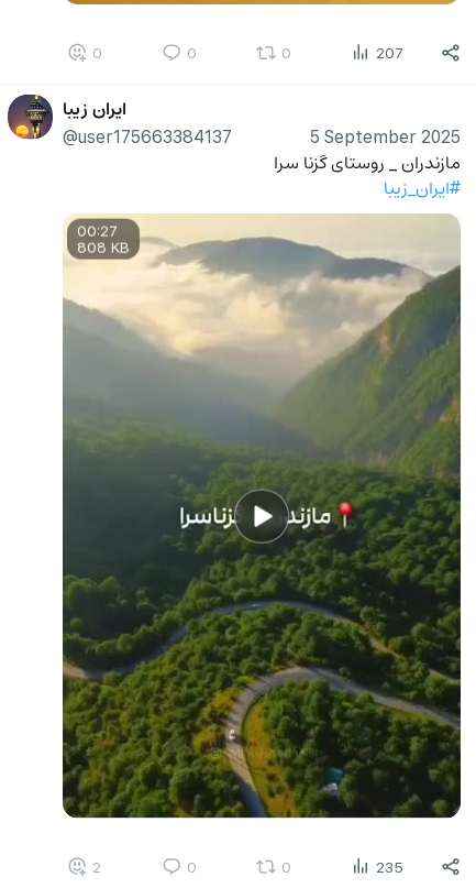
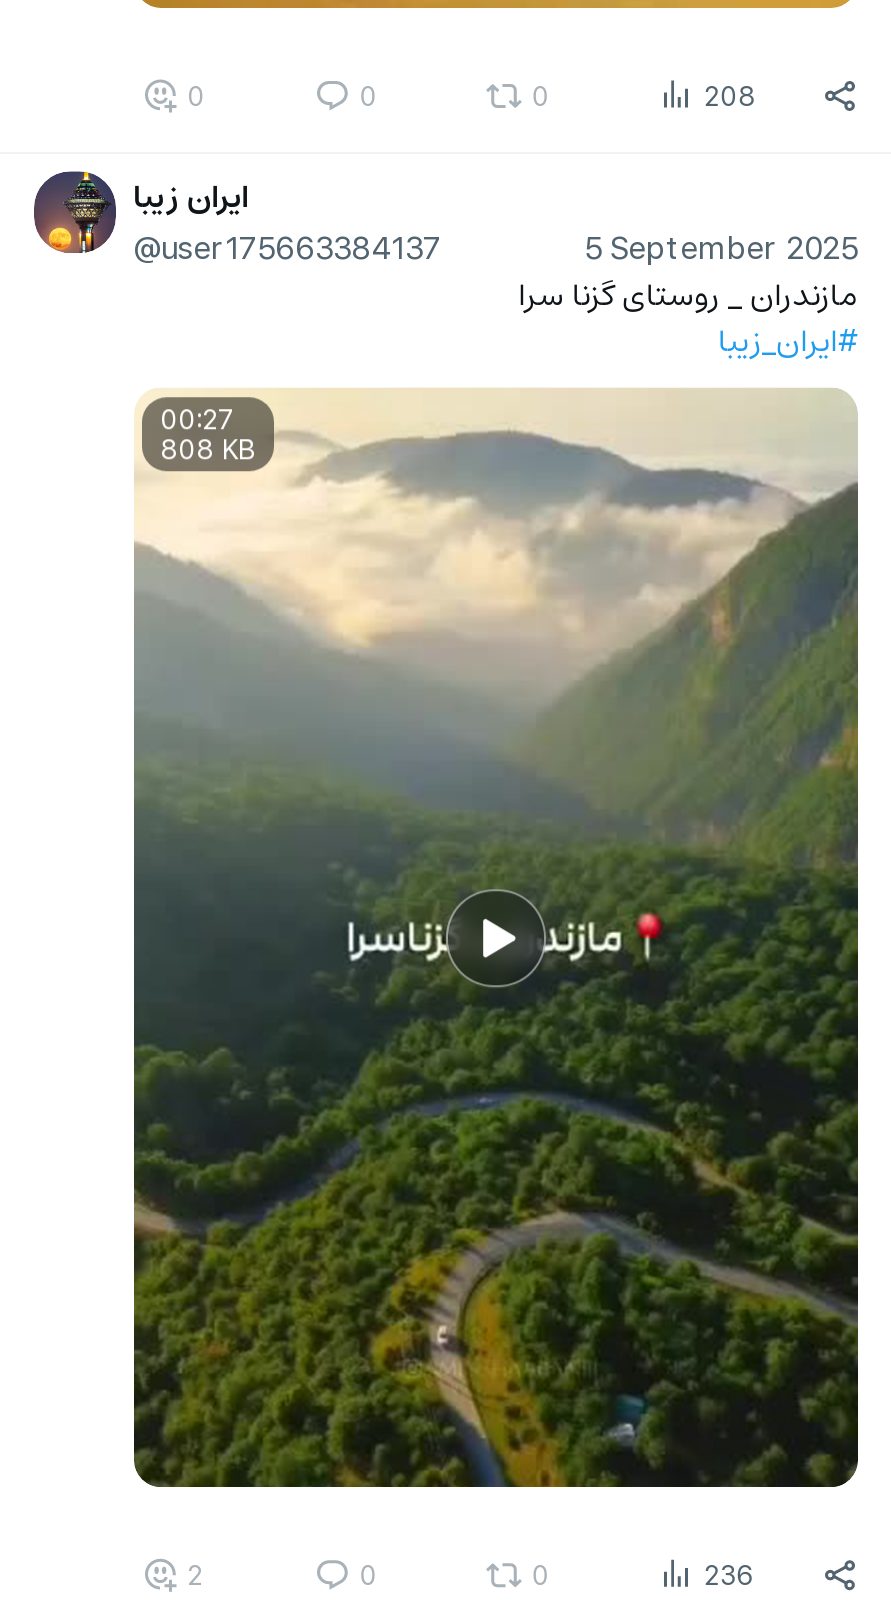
- 207
+ 208

- 235
+ 236
